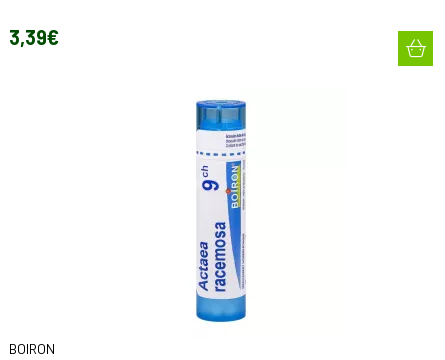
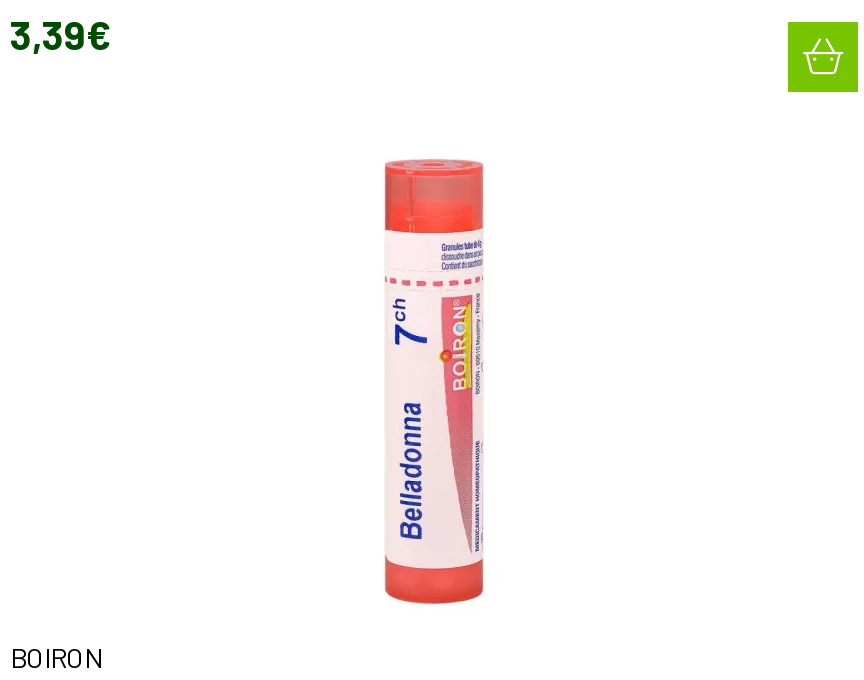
- [image]
+ [image]
